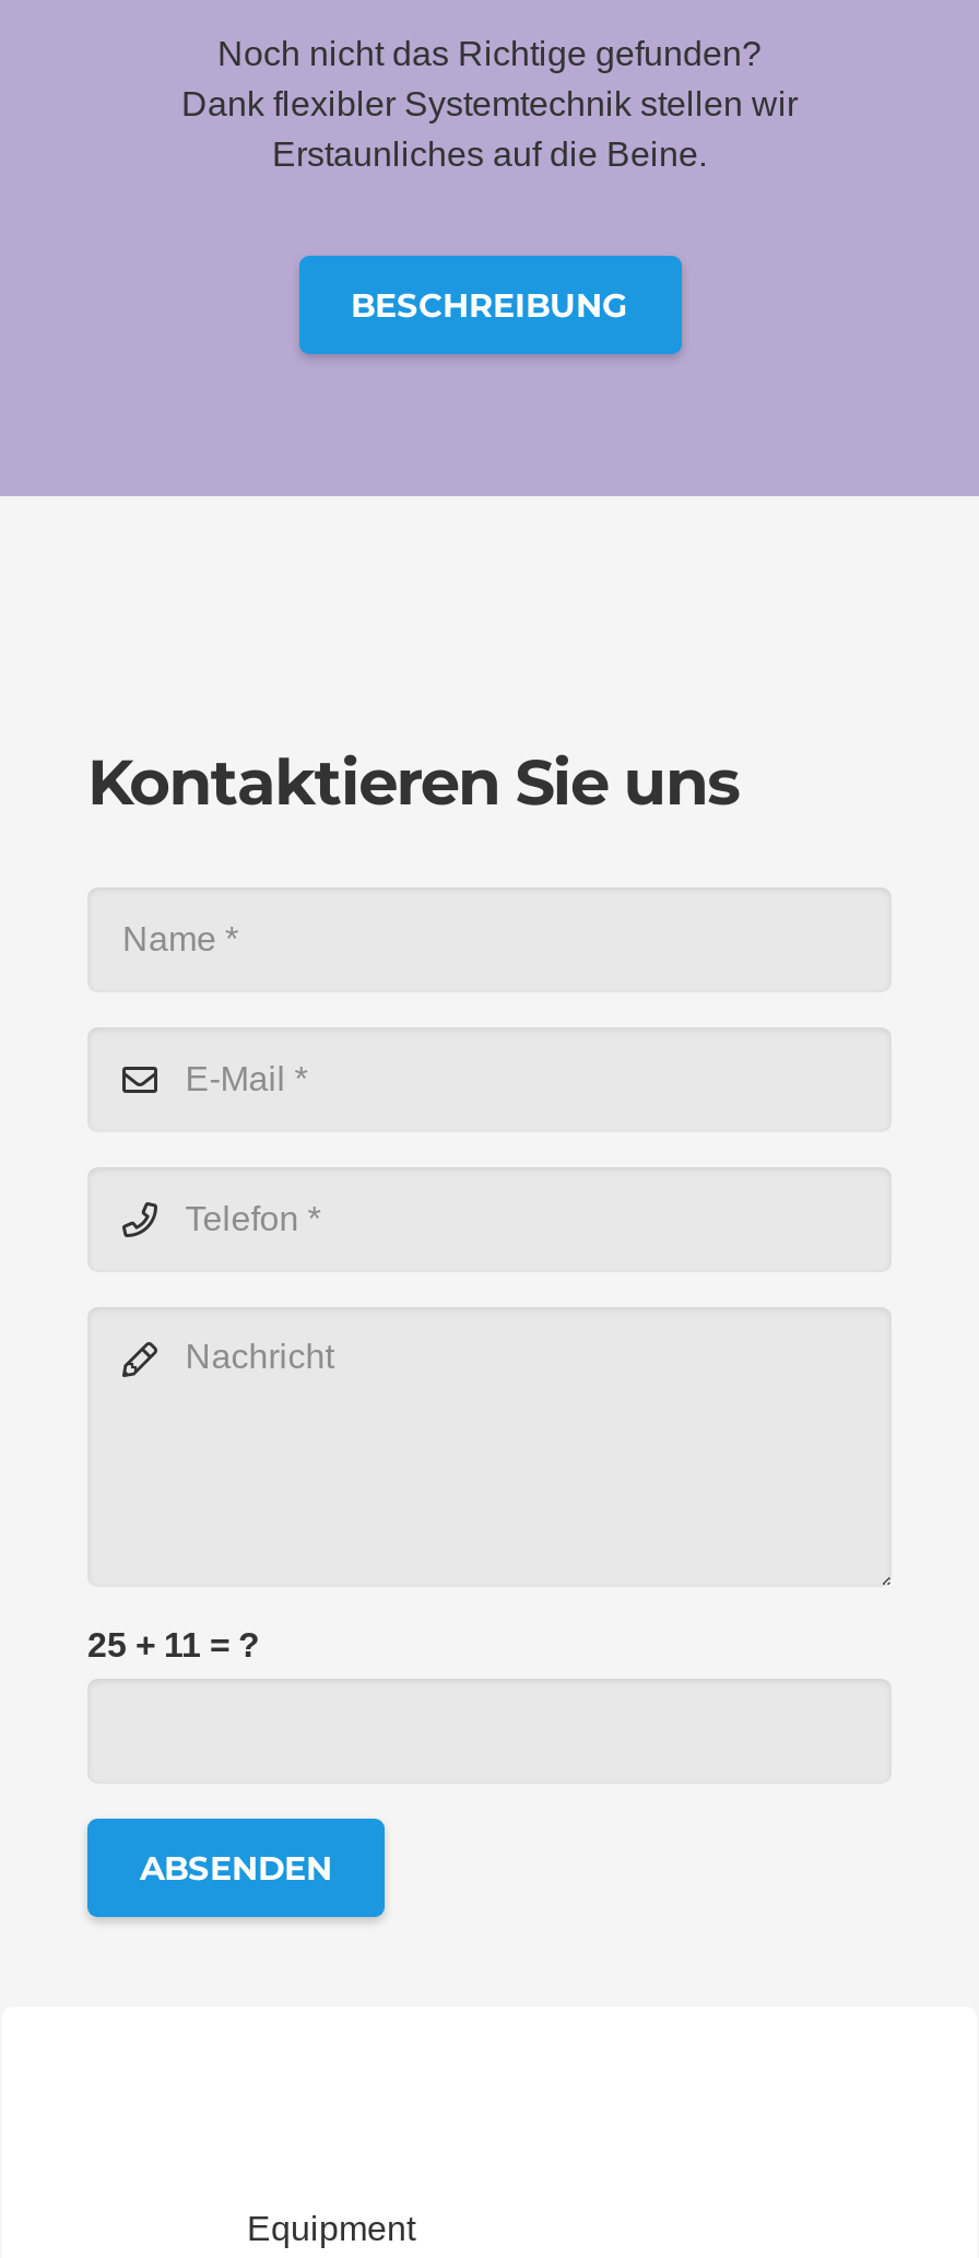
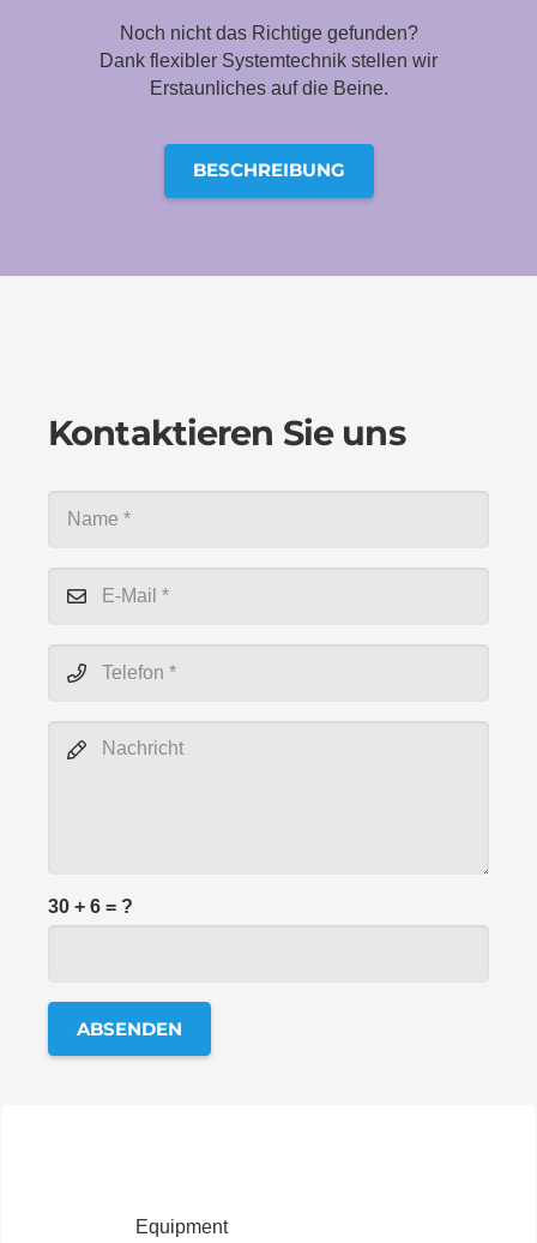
- 25 + 11 = ?
+ 30 + 6 = ?
